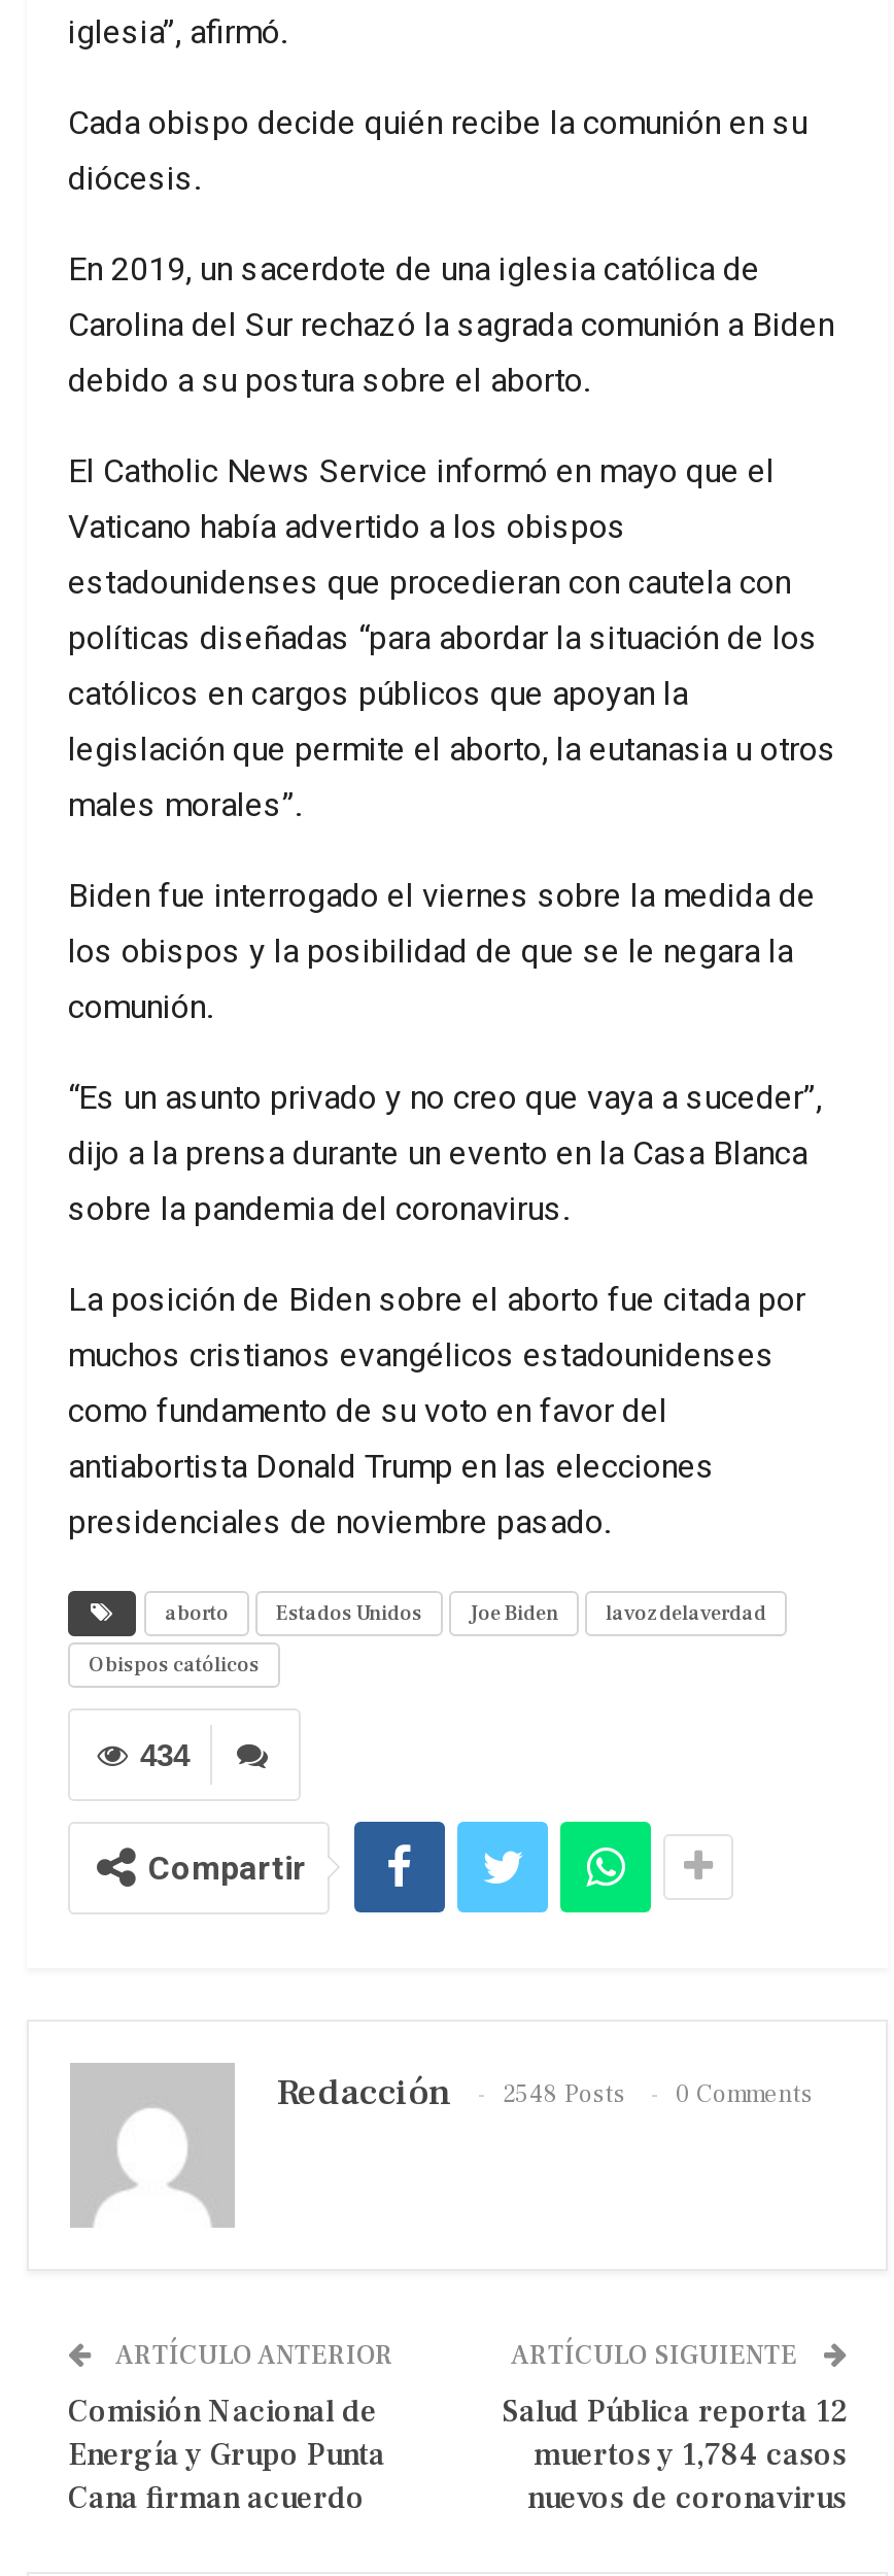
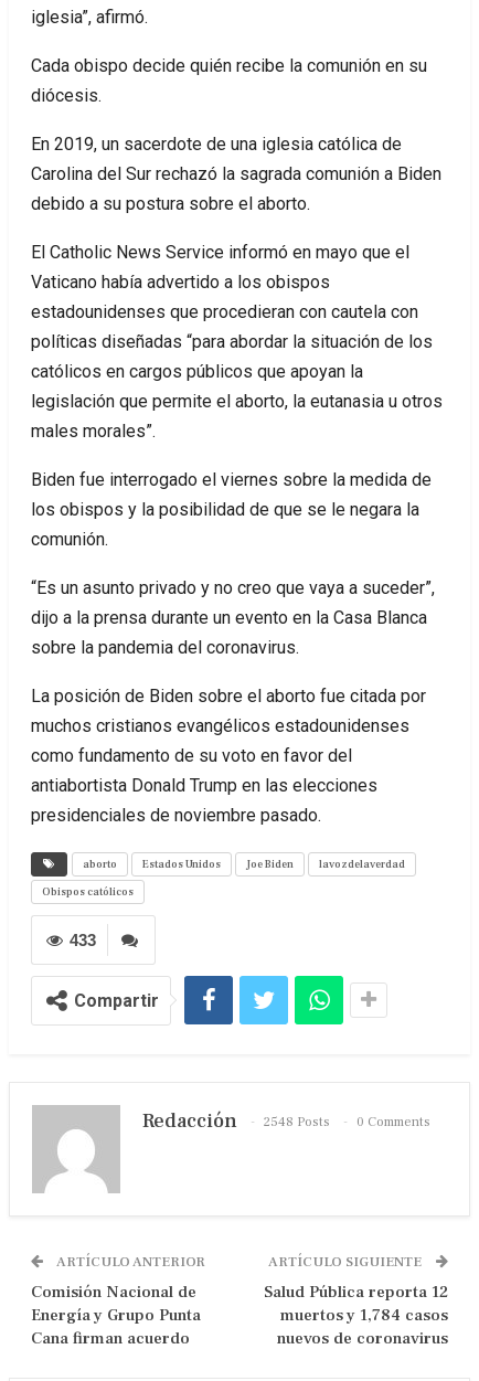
- 434
+ 433
